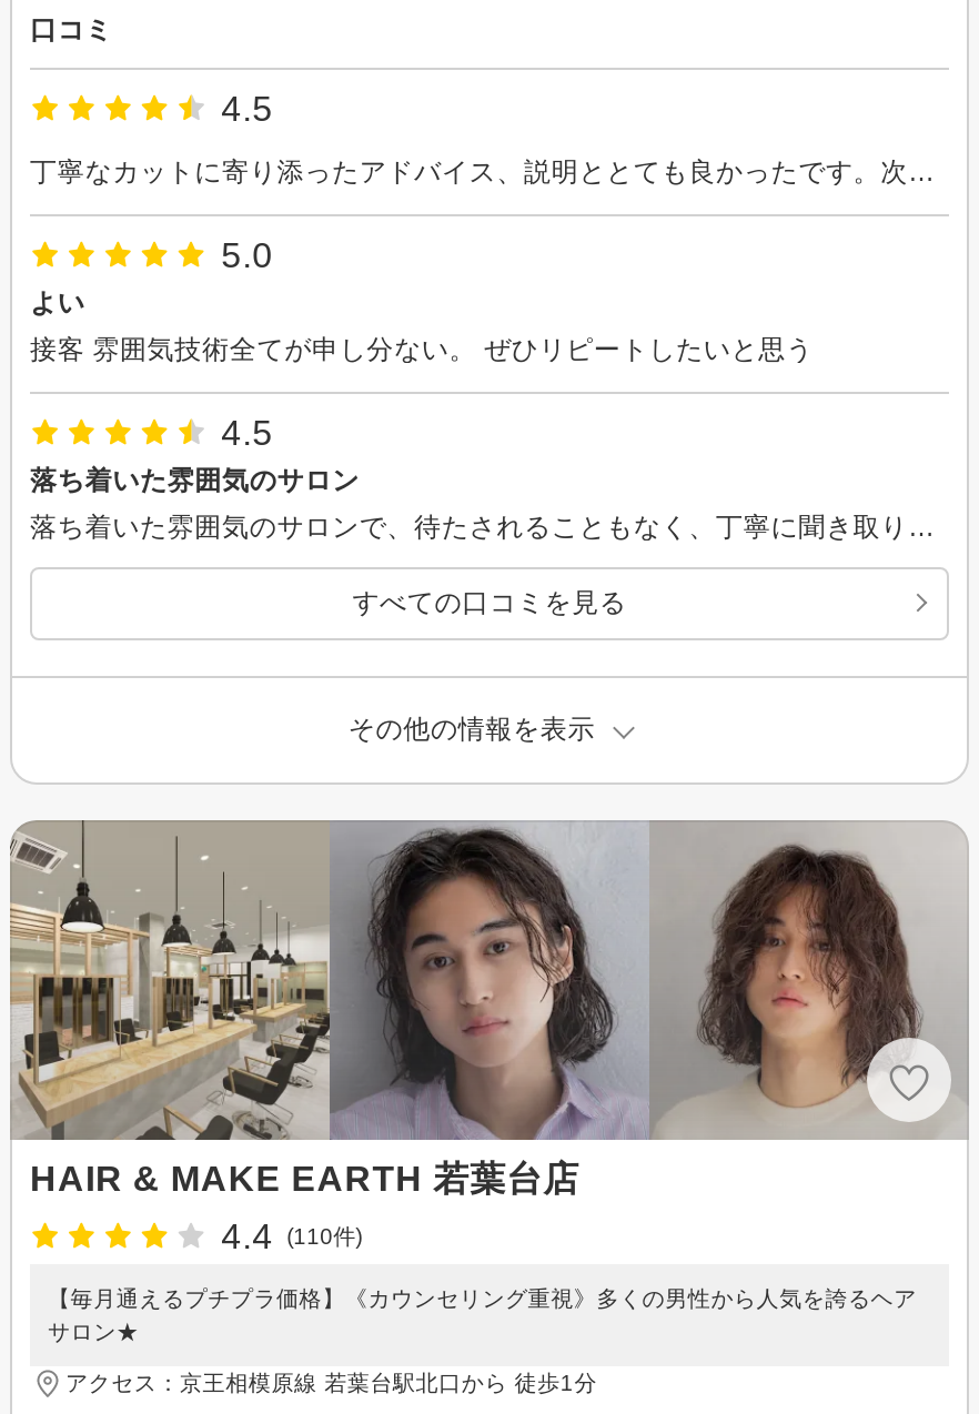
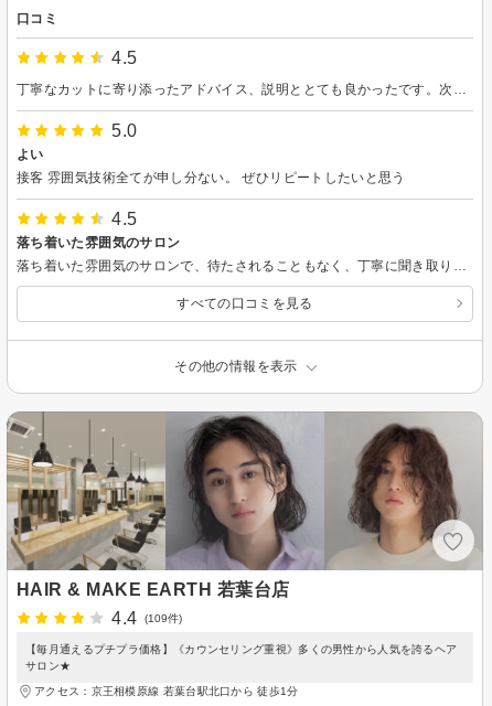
- 4.4 (110件)
+ 4.4 (109件)
